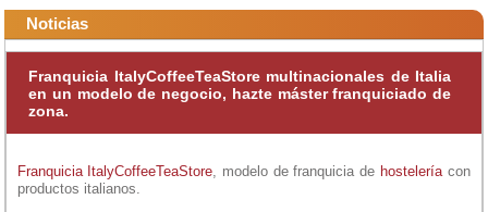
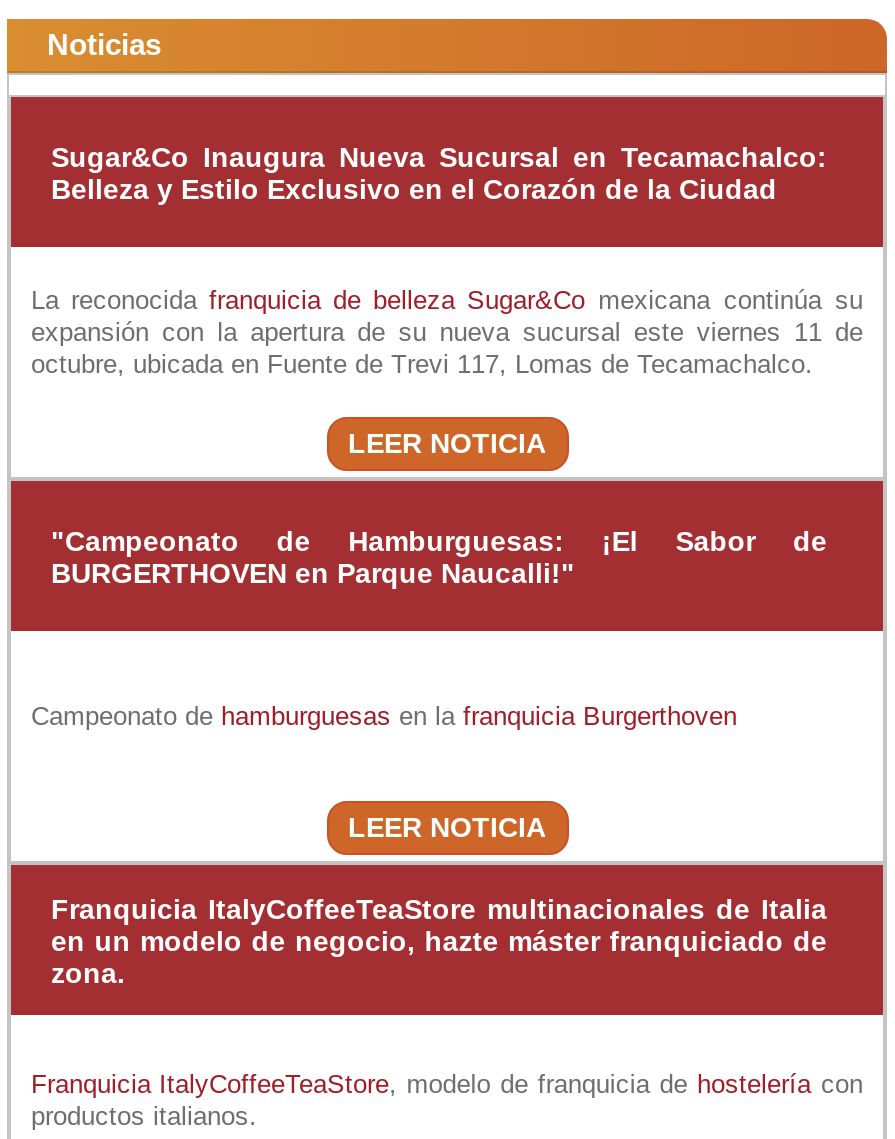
+ [image]
+ Sugar&Co Inaugura Nueva Sucursal en Tecamachalco:
+ Belleza y Estilo Exclusivo en el Corazón de la Ciudad
+ La reconocida franquicia de belleza Sugar&Co mexicana continúa su
+ expansión con la apertura de su nueva sucursal este viernes 11 de
+ octubre, ubicada en Fuente de Trevi 117, Lomas de Tecamachalco.
+ LEER NOTICIA
+ "Campeonato de Hamburguesas: ¡El Sabor de
+ BURGERTHOVEN en Parque Naucalli!"

+ Campeonato de hamburguesas en la franquicia Burgerthoven

+ LEER NOTICIA
